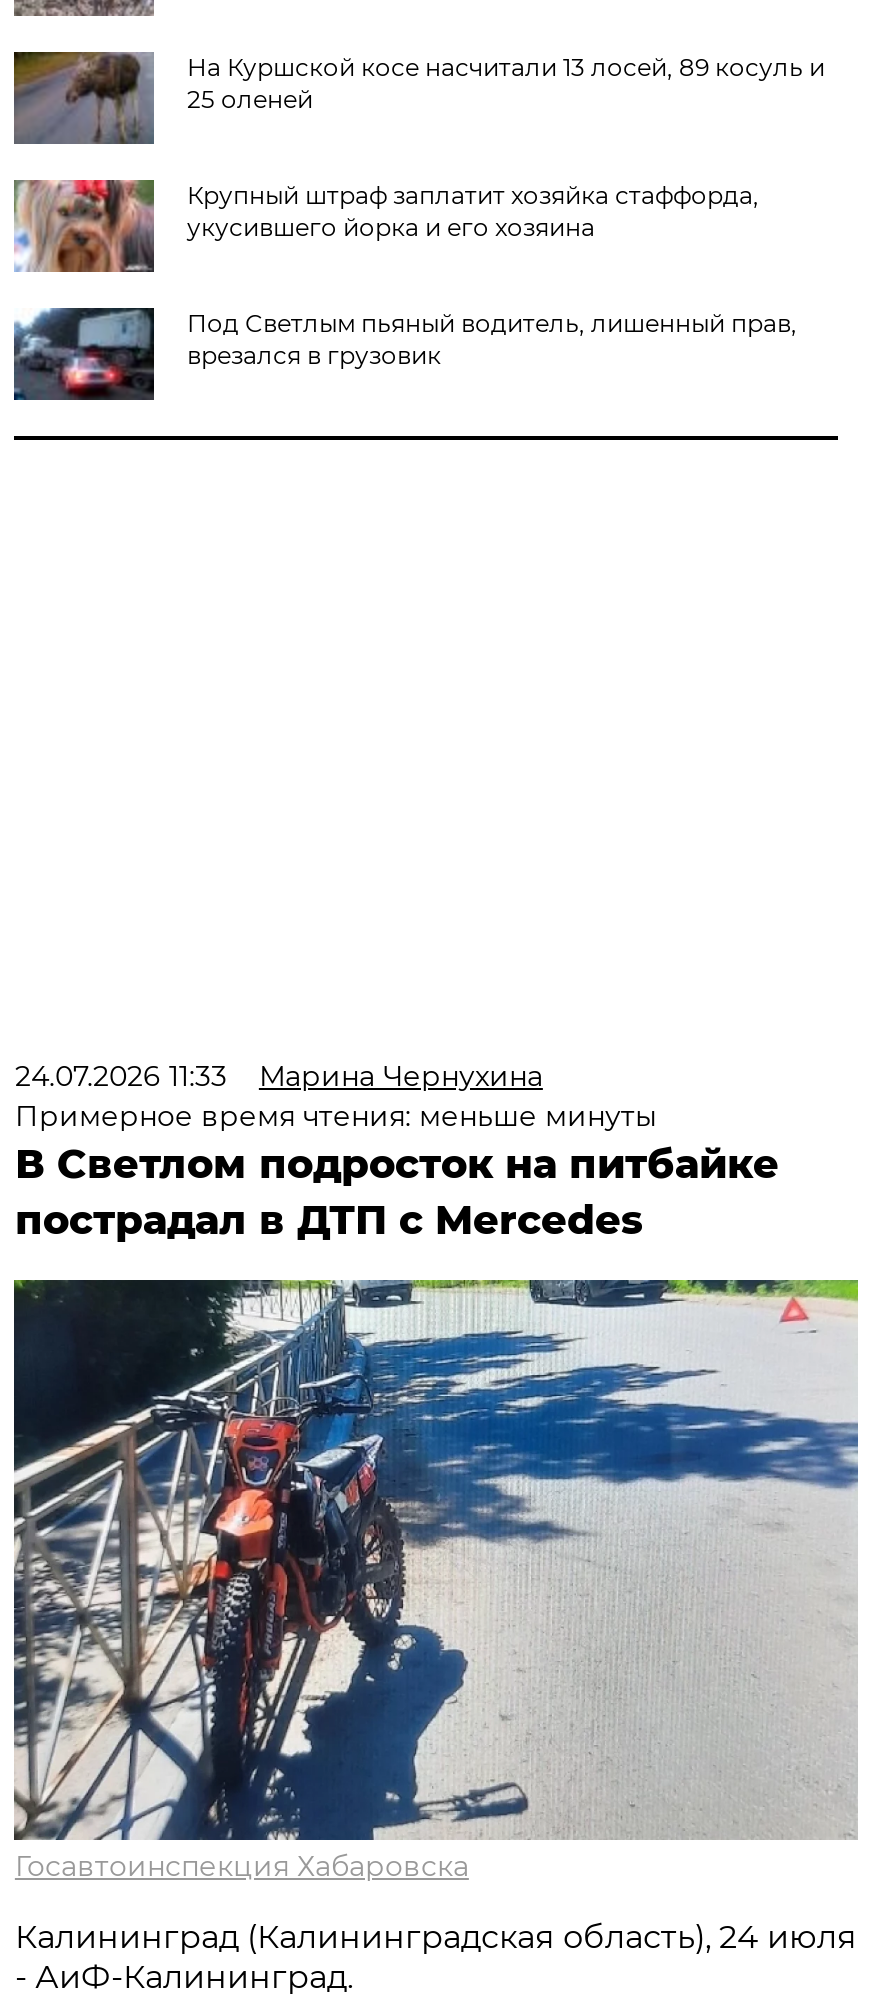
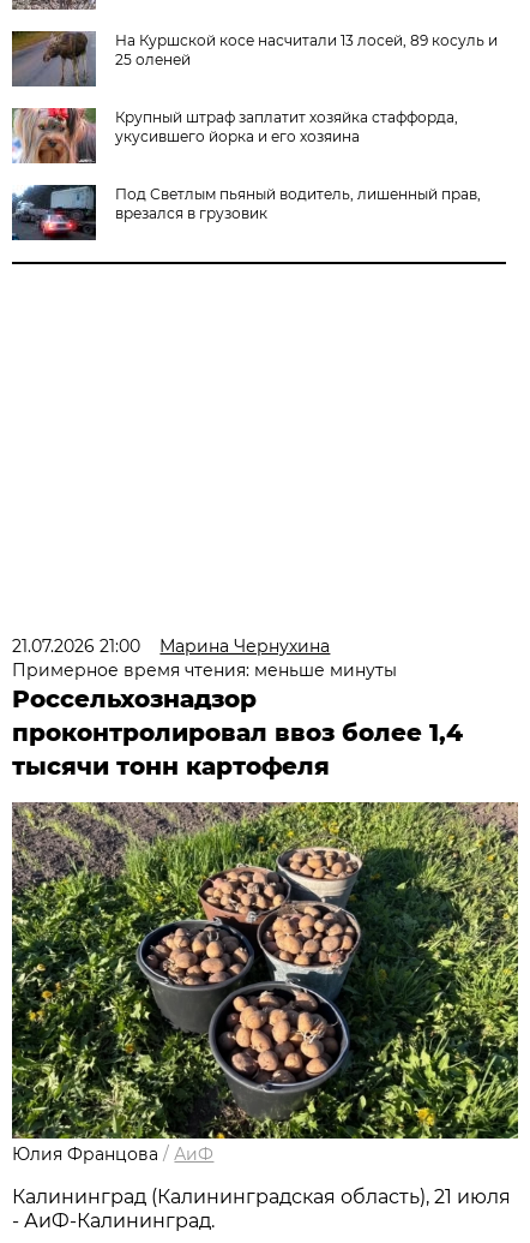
- 24.07.2026 11:33 Марина Чернухина
+ 21.07.2026 21:00 Марина Чернухина

- В Светлом подросток на питбайке
- пострадал в ДТП с Mercedes
+ Россельхознадзор
+ проконтролировал ввоз более 1,4
+ тысячи тонн картофеля

- [image]
- Госавтоинспекция Хабаровска
+ [image]
+ Юлия Францова / АиФ

- Калининград (Калининградская область), 24 июля
+ Калининград (Калининградская область), 21 июля
